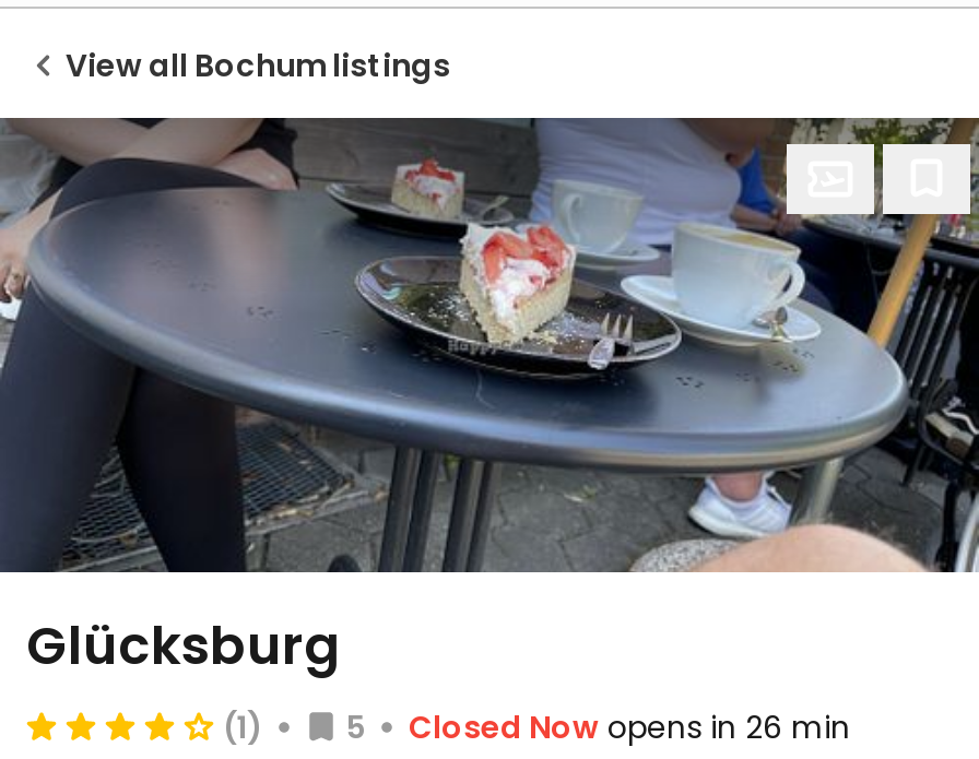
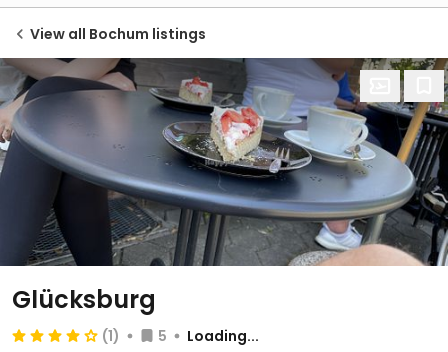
- Closed Now opens in 26 min
+ Loading...
